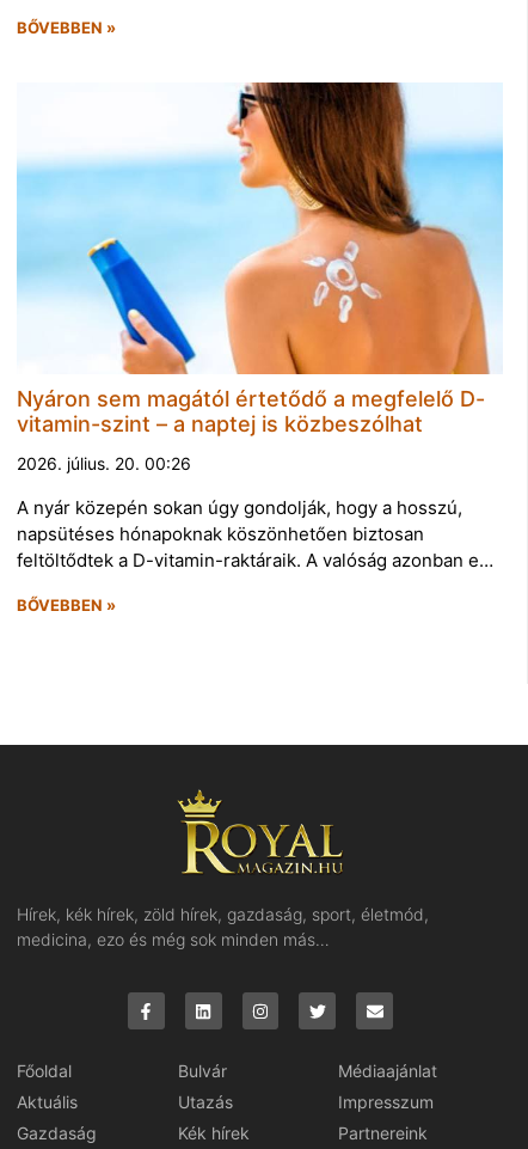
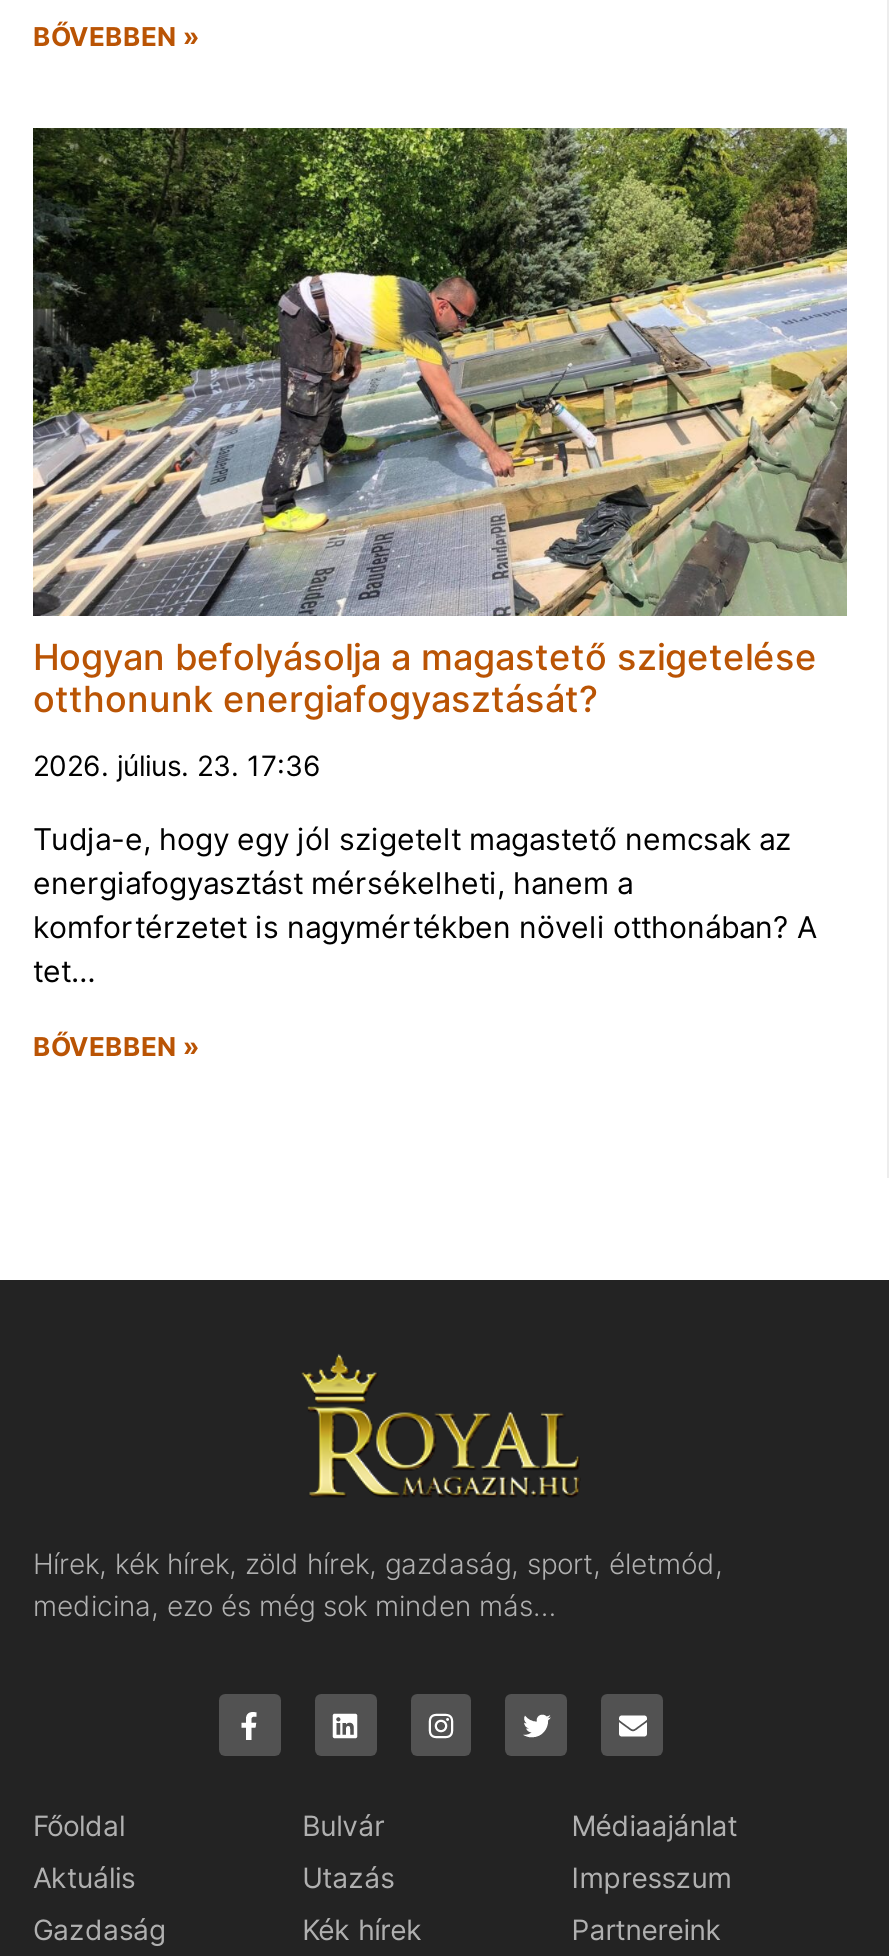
- [image]
- Nyáron sem magától értetődő a megfelelő D-
- vitamin-szint – a naptej is közbeszólhat
+ [image]
+ Hogyan befolyásolja a magastető szigetelése
+ otthonunk energiafogyasztását?

- 2026. július. 20. 00:26
+ 2026. július. 23. 17:36

- A nyár közepén sokan úgy gondolják, hogy a hosszú,
- napsütéses hónapoknak köszönhetően biztosan
- feltöltődtek a D-vitamin-raktáraik. A valóság azonban e…
+ Tudja-e, hogy egy jól szigetelt magastető nemcsak az
+ energiafogyasztást mérsékelheti, hanem a
+ komfortérzetet is nagymértékben növeli otthonában? A
+ tet…
